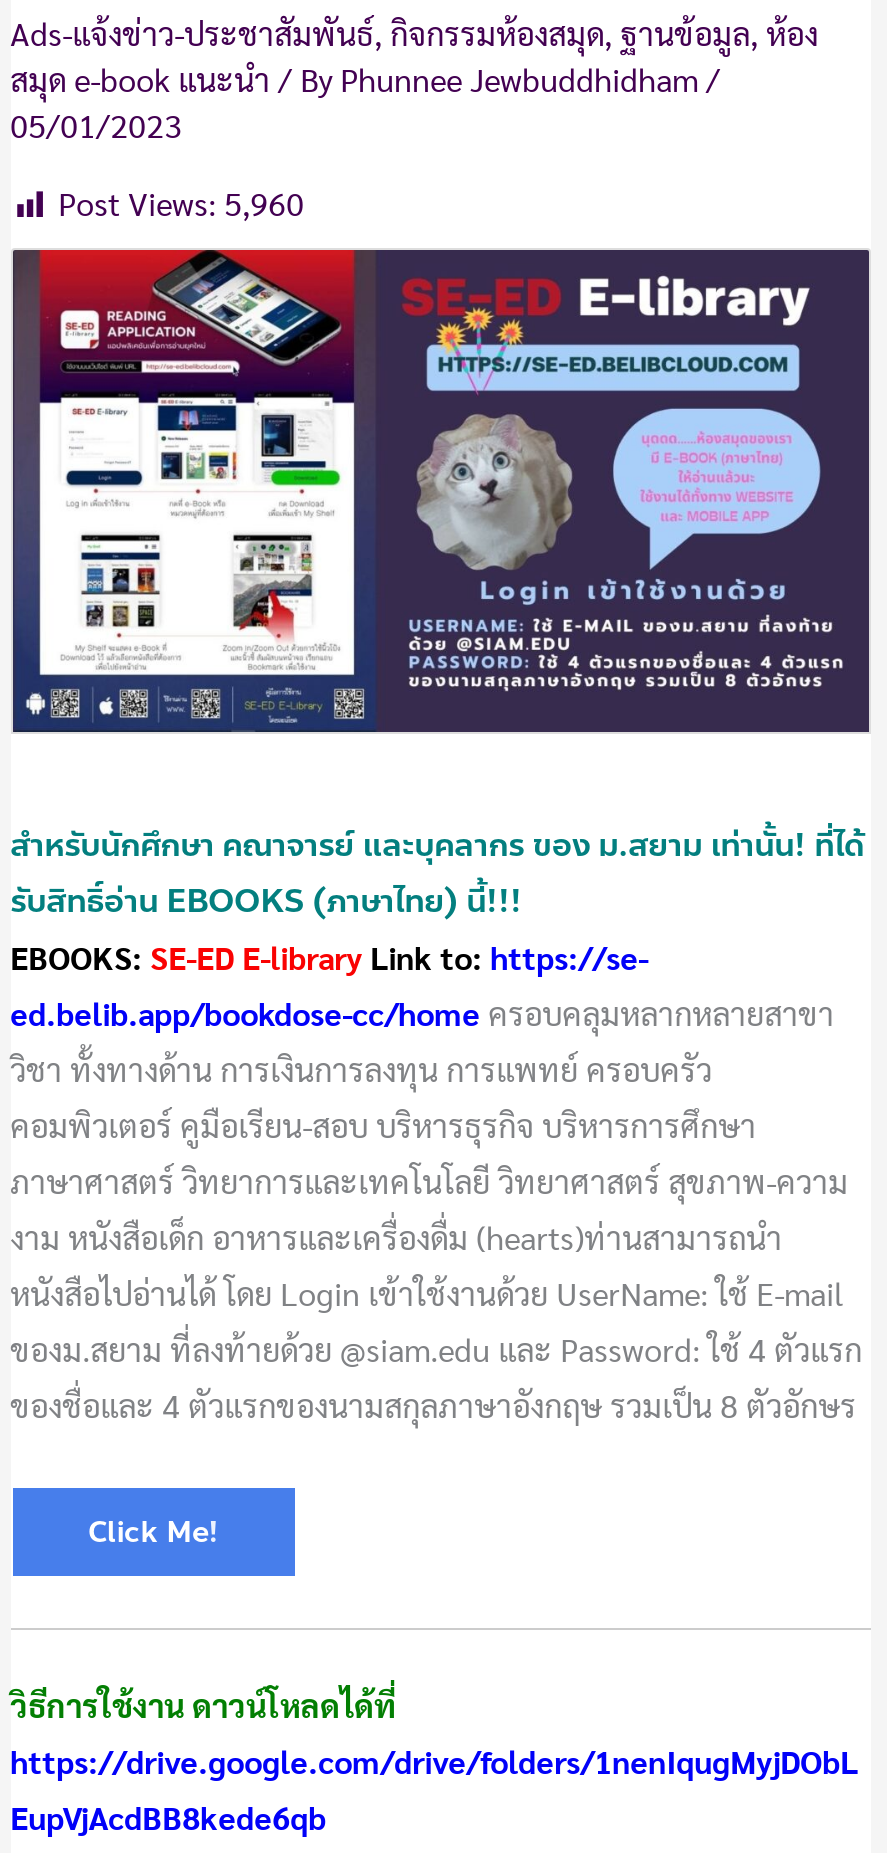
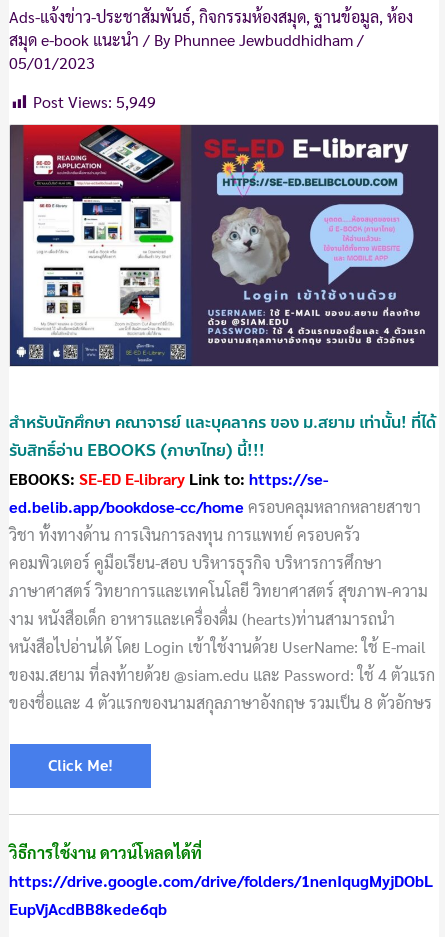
- Post Views: 5,960
+ Post Views: 5,949
